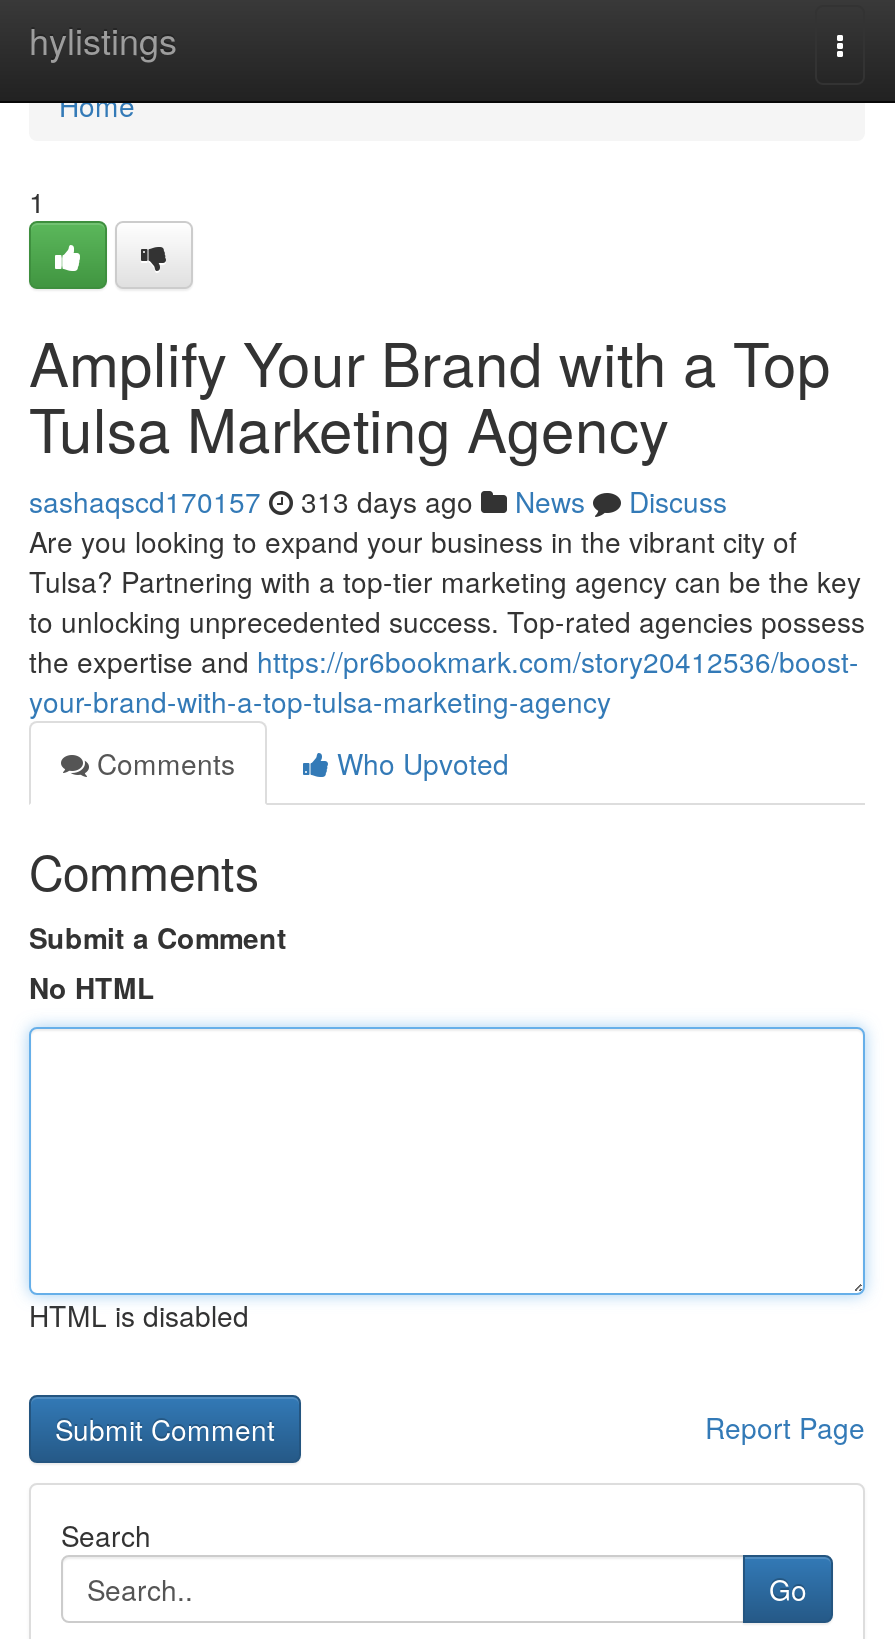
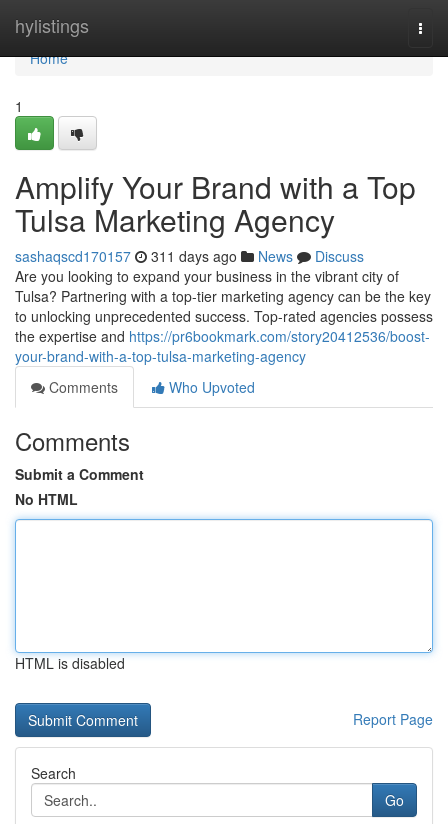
- sashaqscd170157 313 days ago News Discuss
+ sashaqscd170157 311 days ago News Discuss
